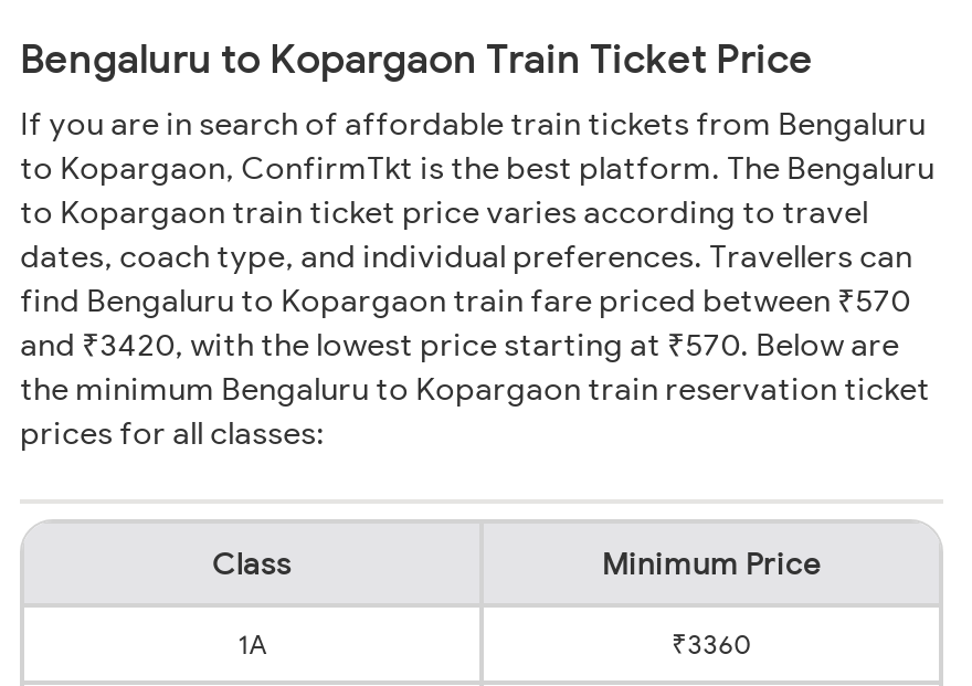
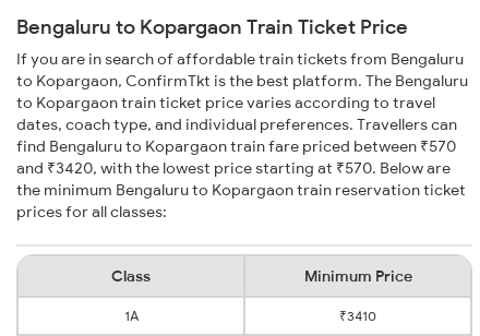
- ₹3360
+ ₹3410
